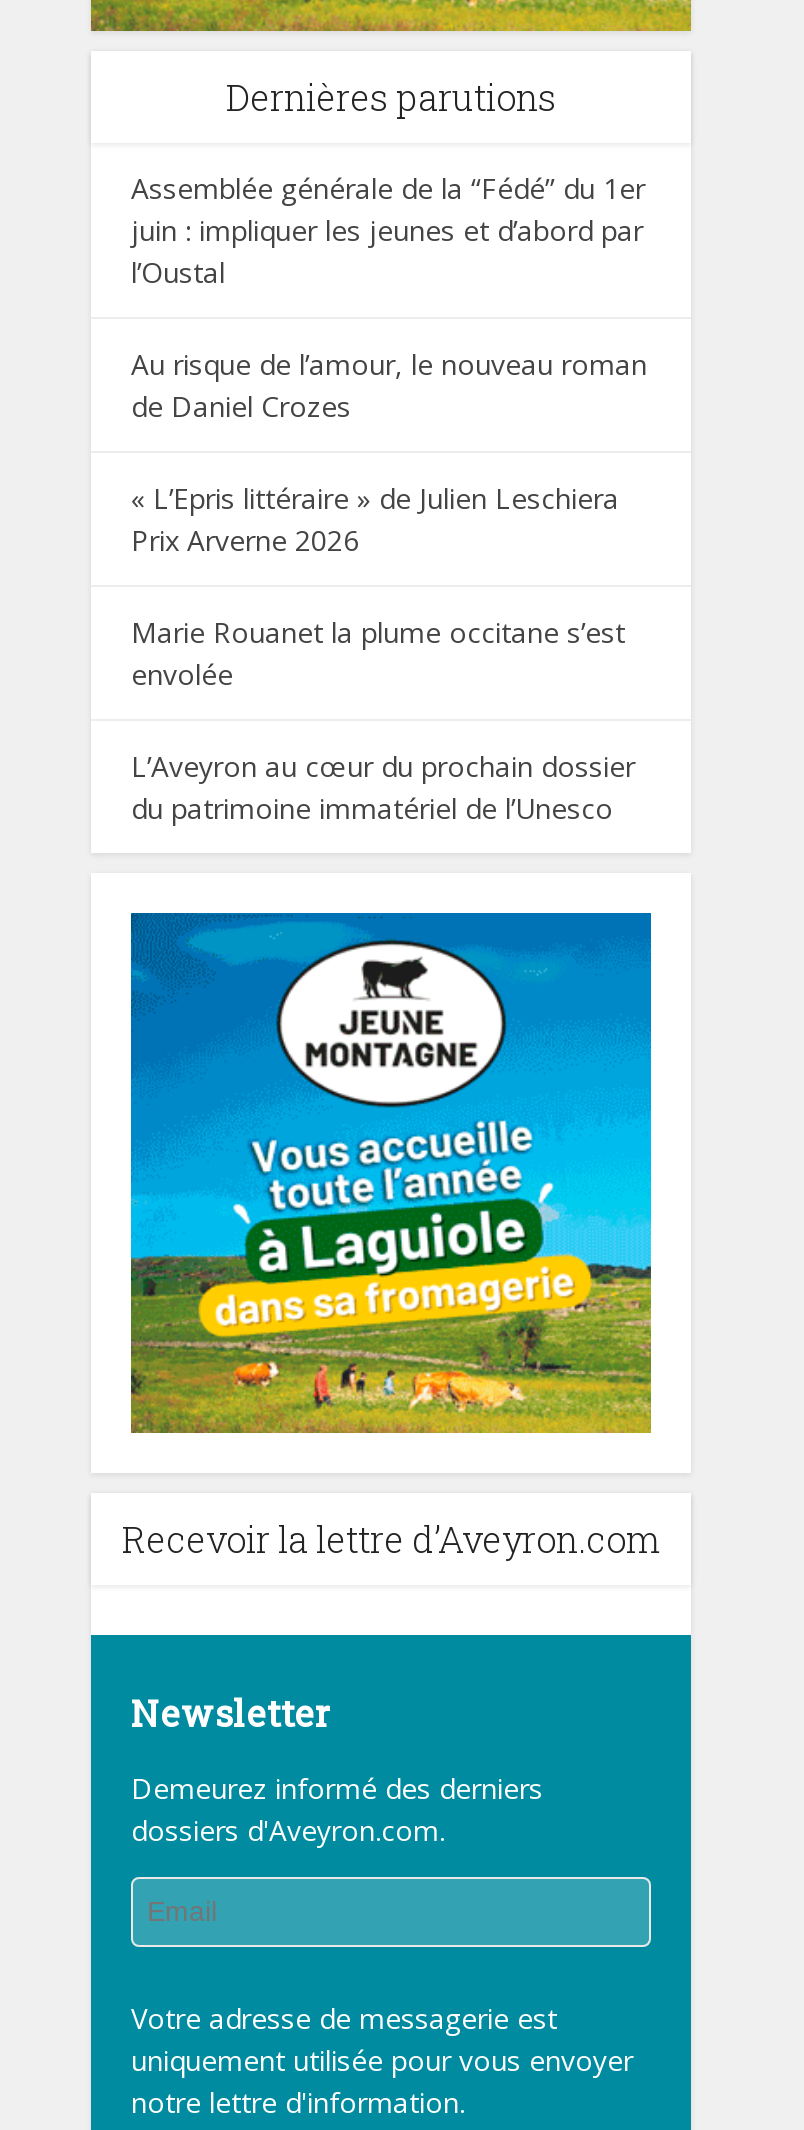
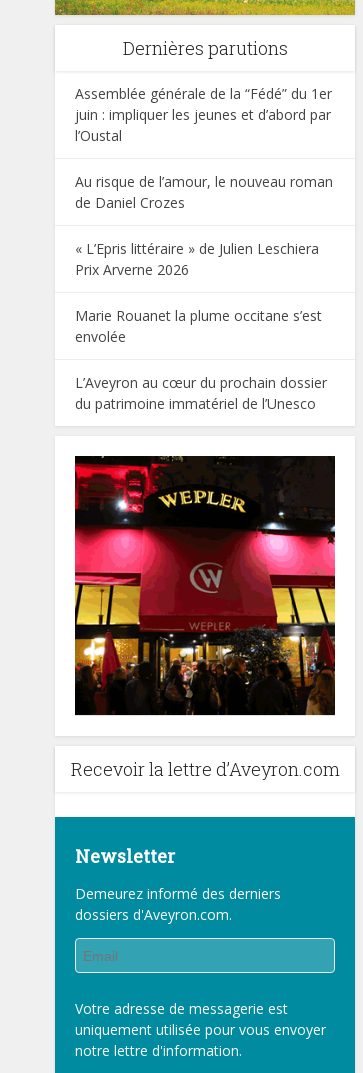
- [image]
+ [image]
